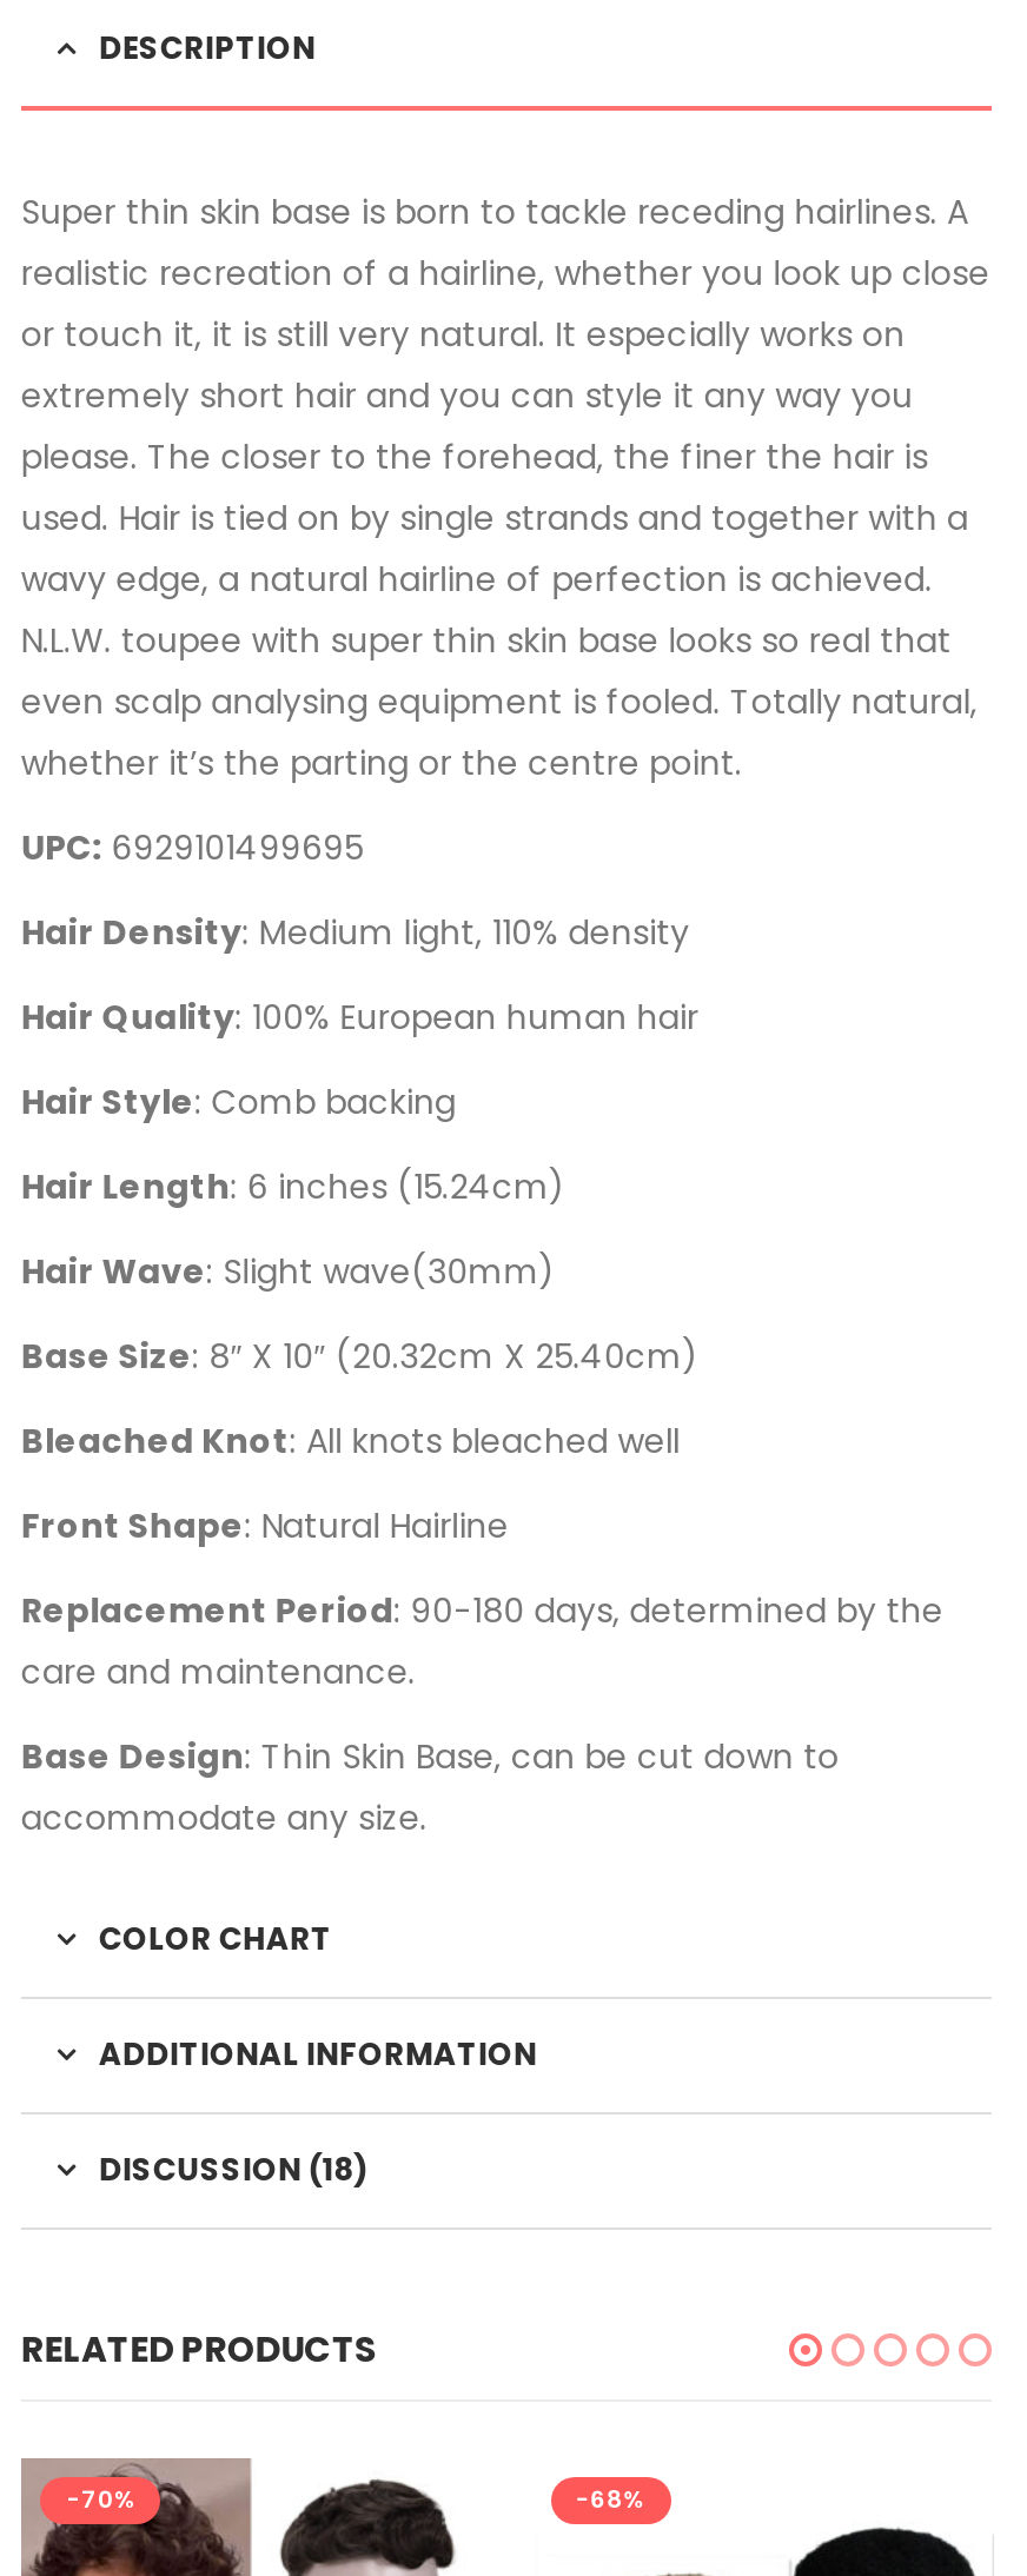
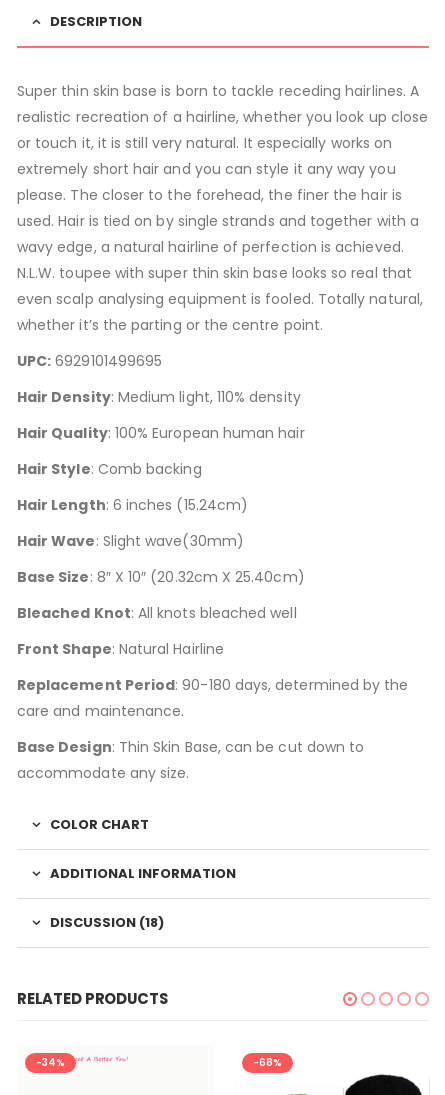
- -70%
+ -34%
